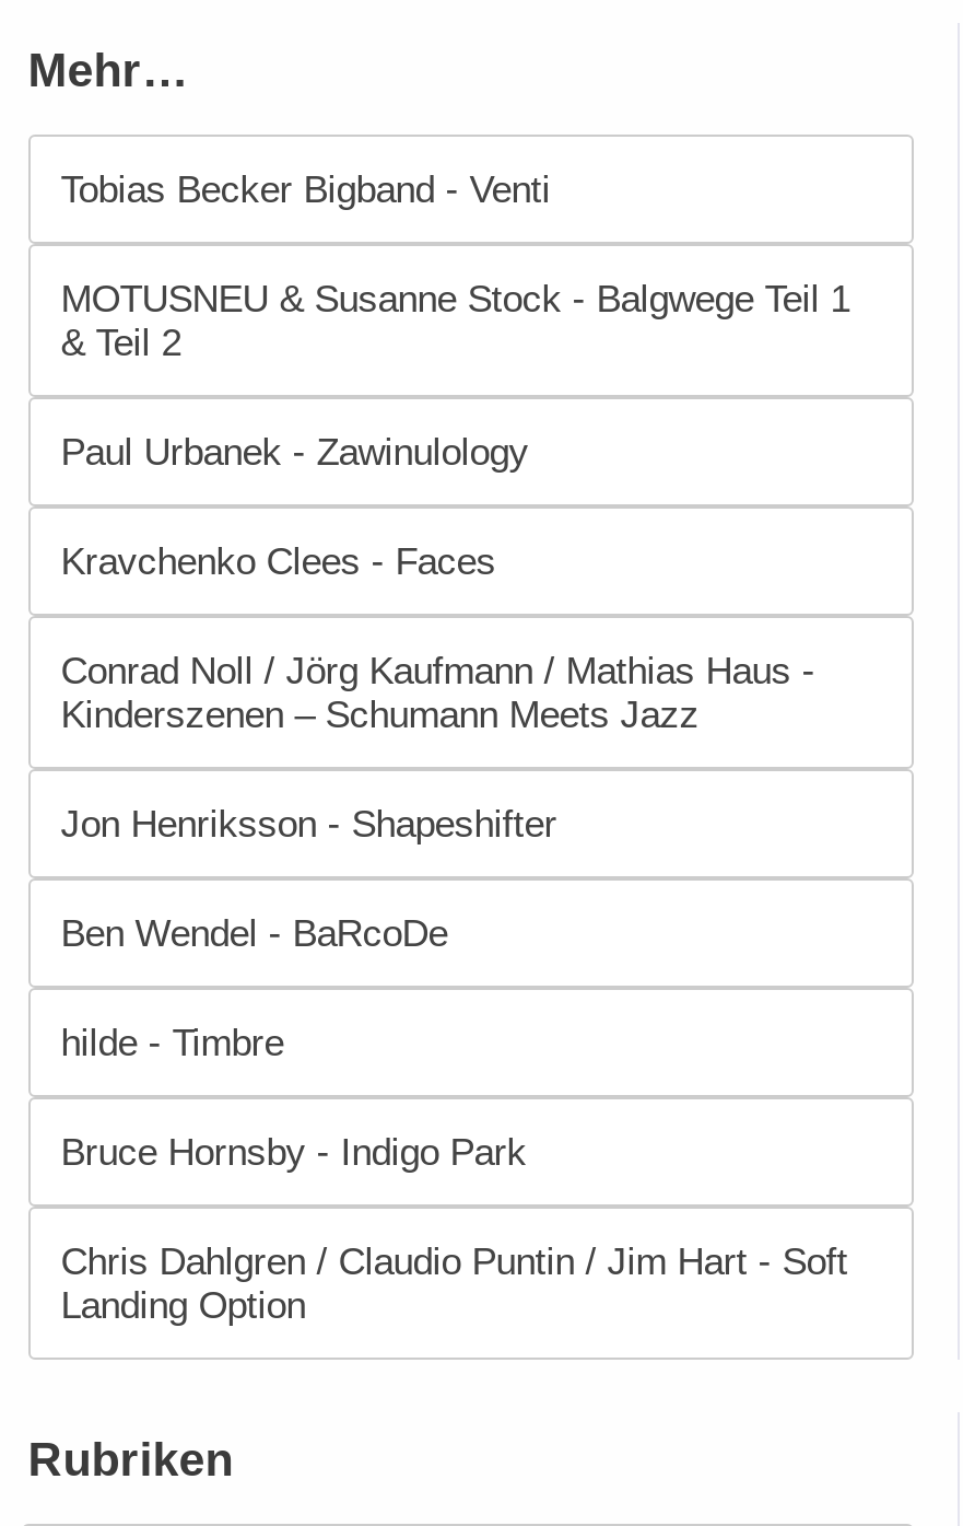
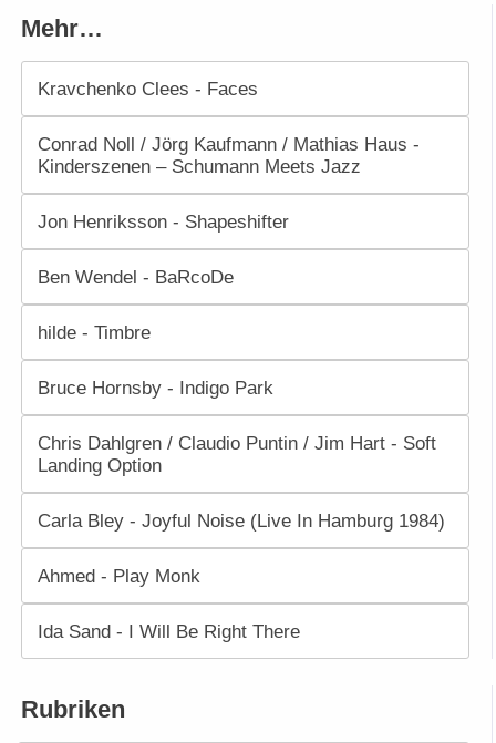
- Tobias Becker Bigband - Venti
- MOTUSNEU & Susanne Stock - Balgwege Teil 1
- & Teil 2
- Paul Urbanek - Zawinulology

moved up: Kravchenko Clees - Faces | Conrad Noll / Jörg Kaufmann / Mathias Haus - | Kinderszenen – Schumann Meets Jazz | ... | Chris Dahlgren / Claudio Puntin / Jim Hart - Soft | Landing Option

+ Carla Bley - Joyful Noise (Live In Hamburg 1984)
+ Ahmed - Play Monk
+ Ida Sand - I Will Be Right There
